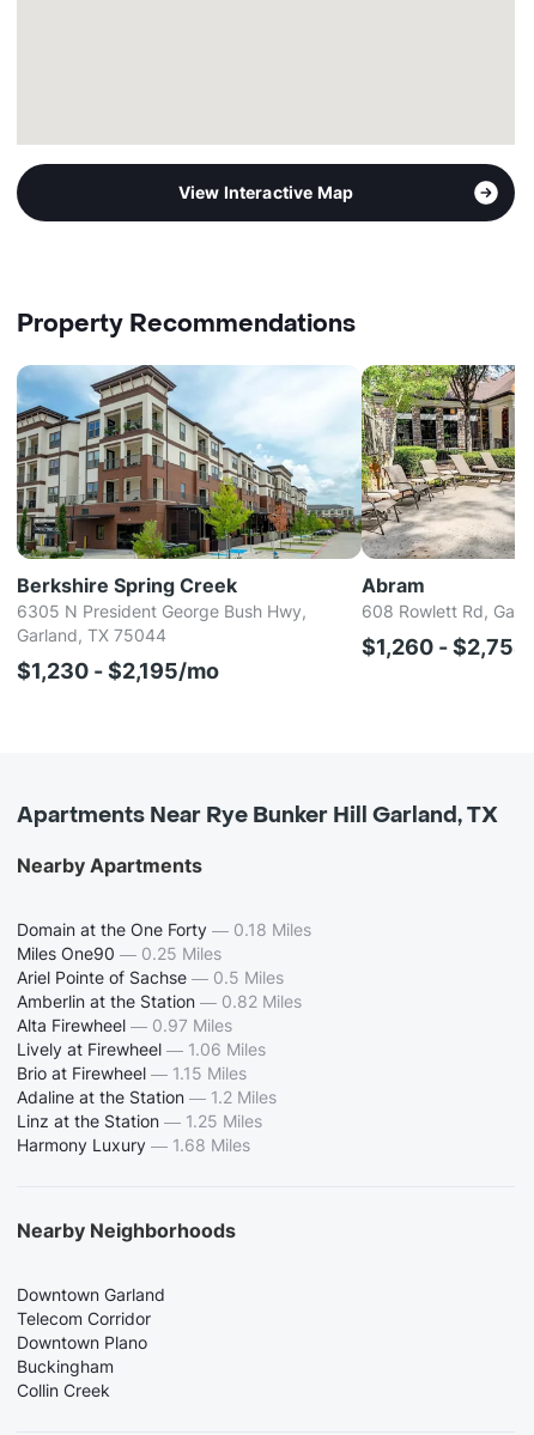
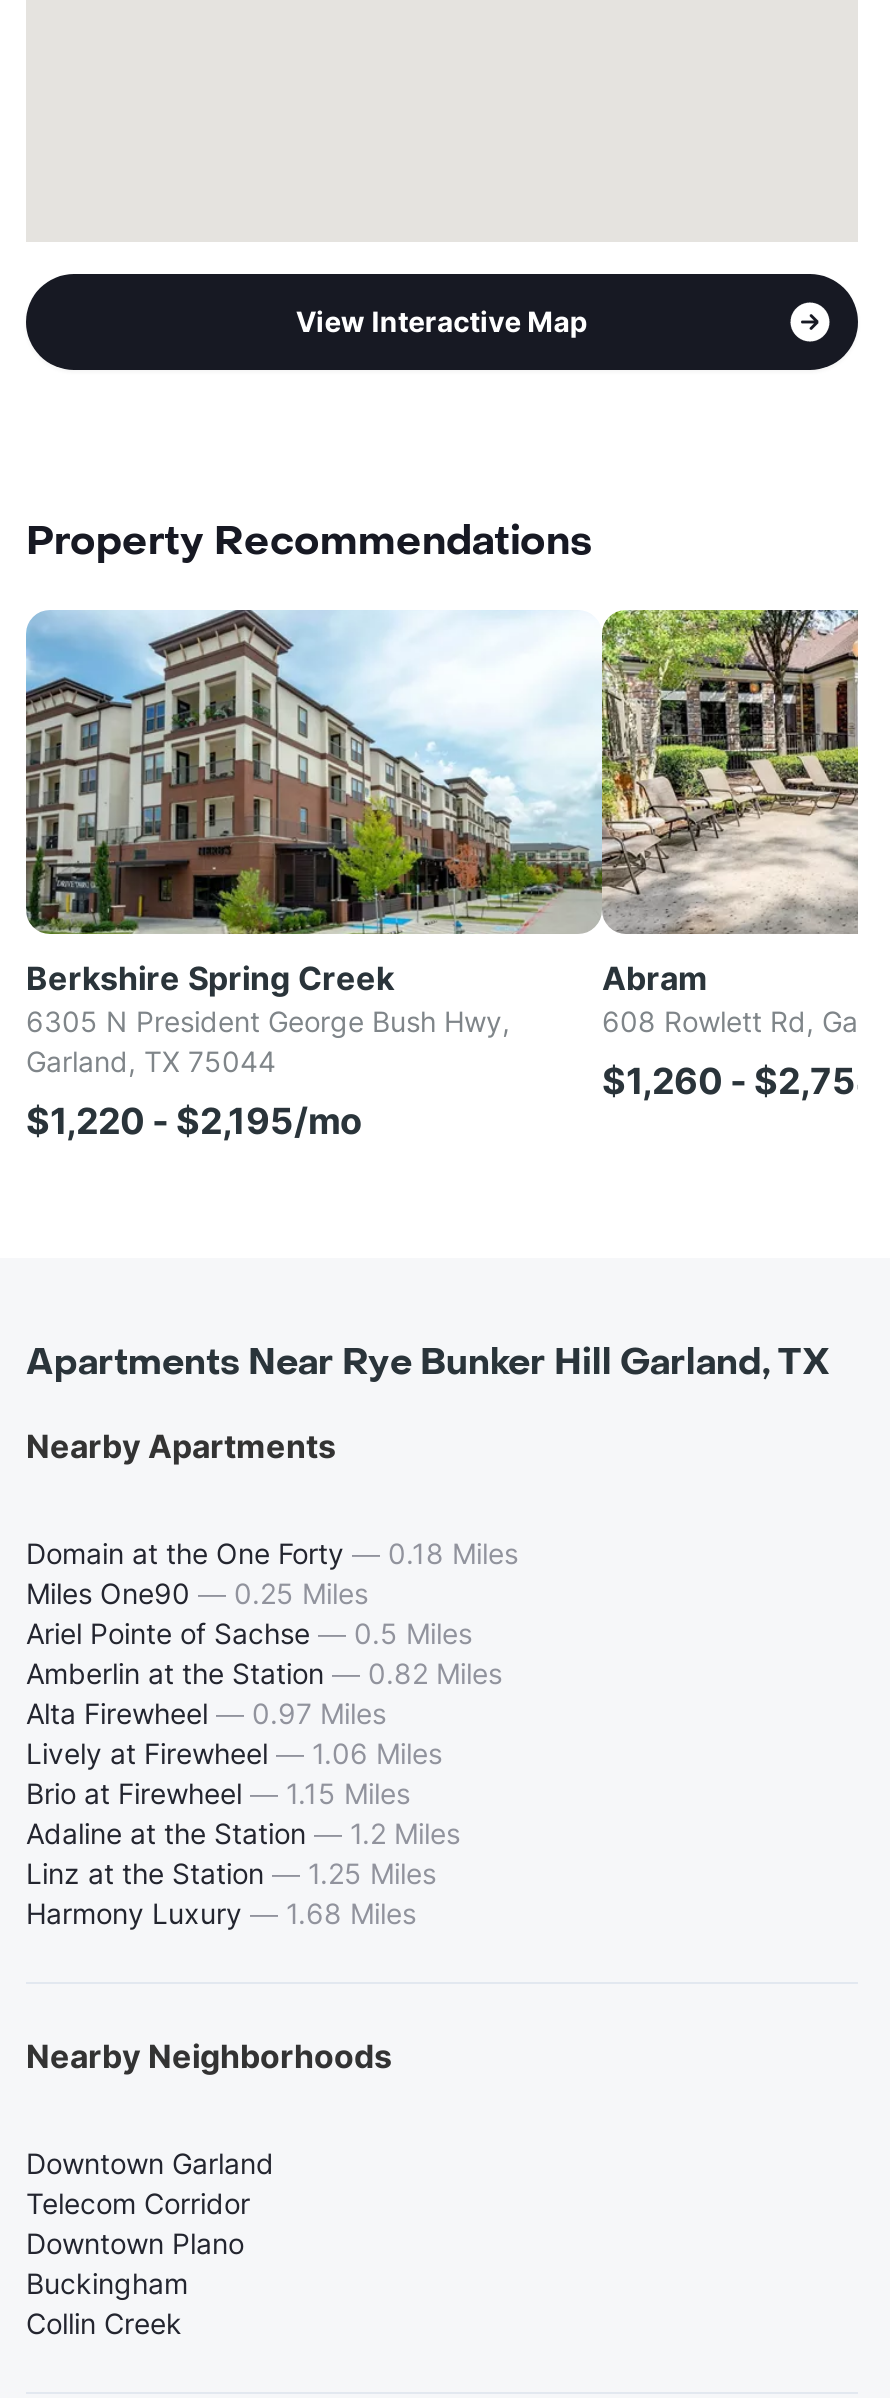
- $1,230 - $2,195/mo
+ $1,220 - $2,195/mo
